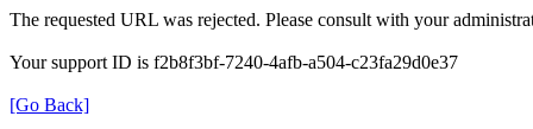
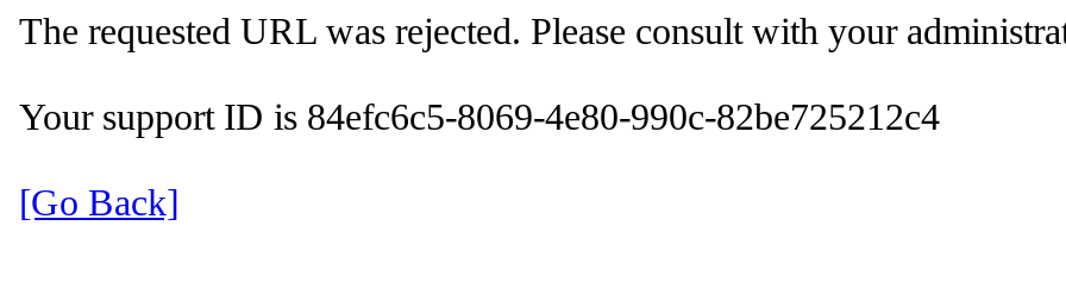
- Your support ID is f2b8f3bf-7240-4afb-a504-c23fa29d0e37
+ Your support ID is 84efc6c5-8069-4e80-990c-82be725212c4
